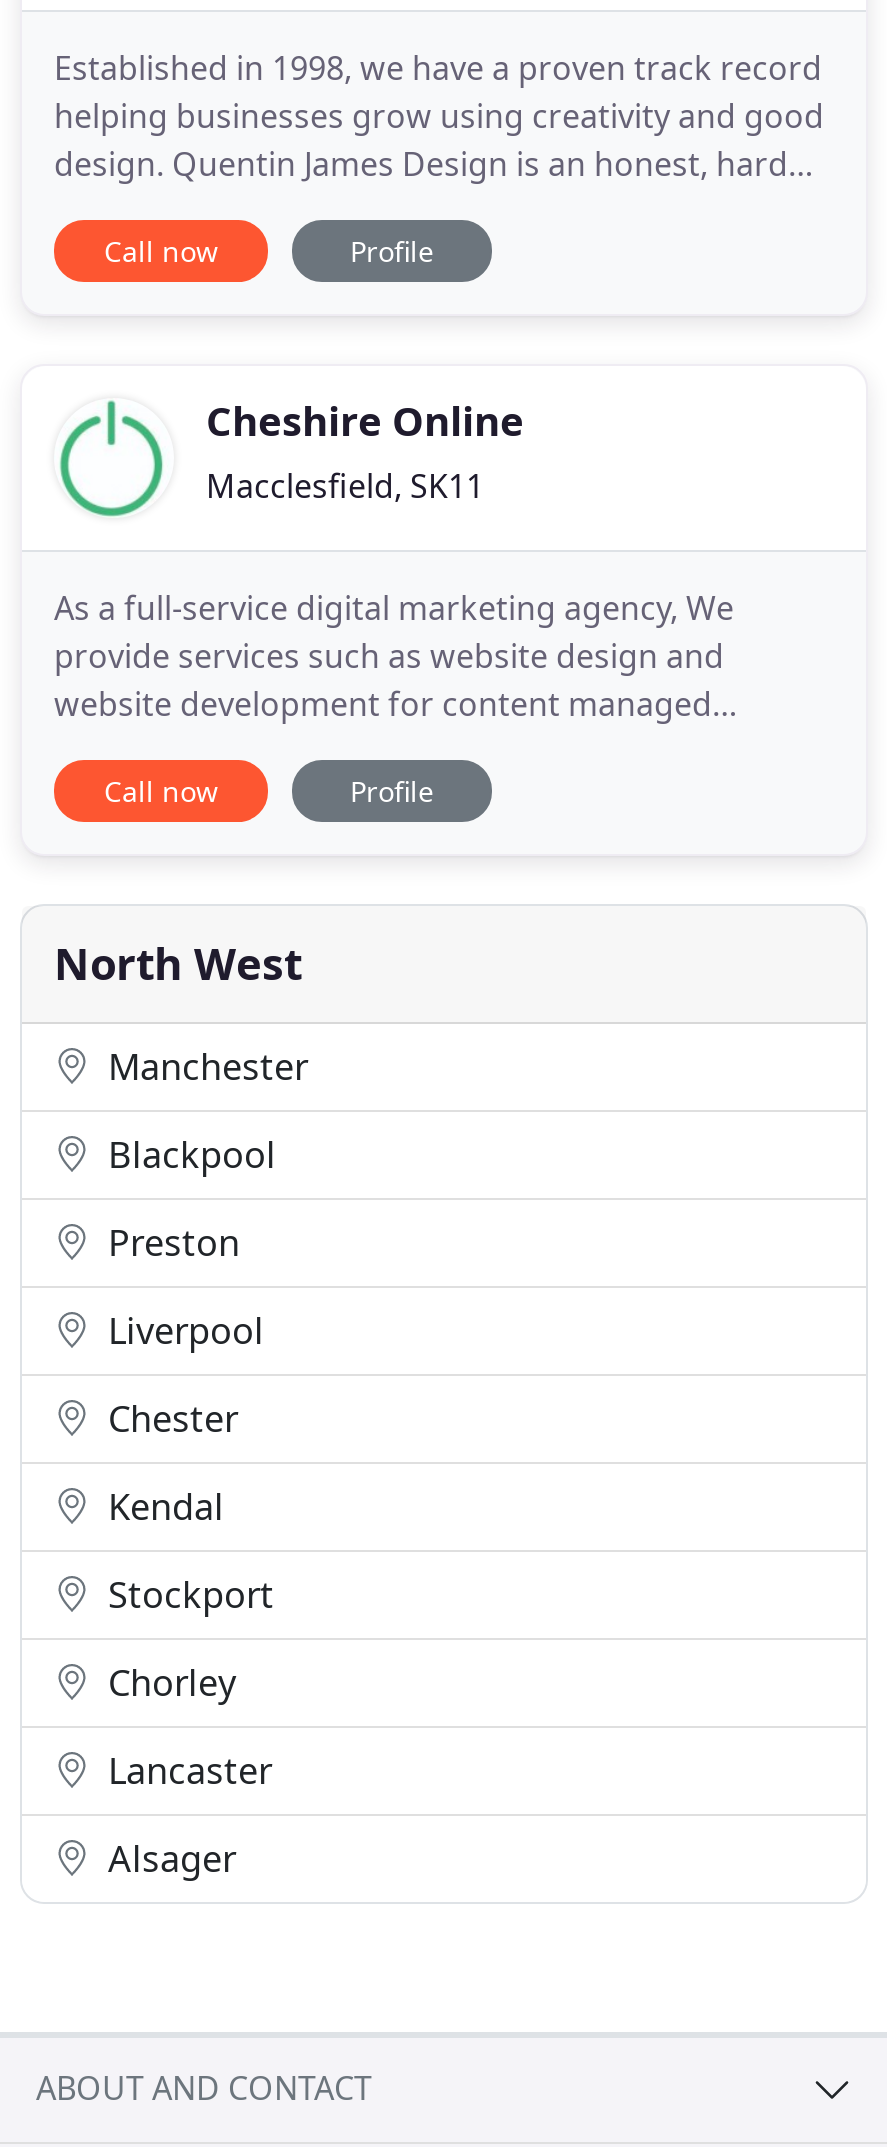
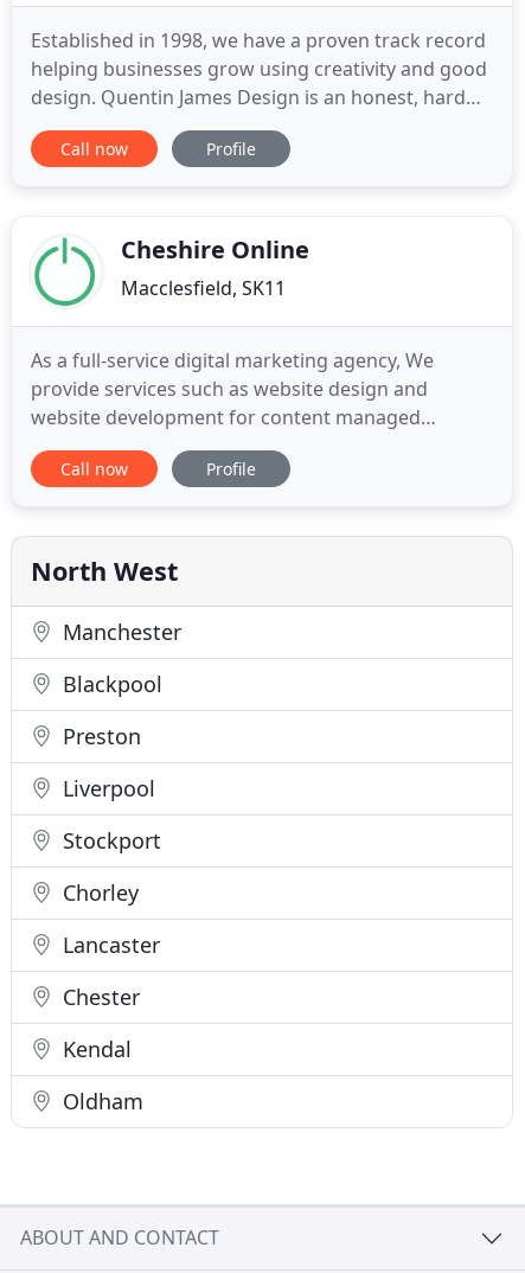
moved down: Chester | Kendal

moved up: Stockport | Chorley | Lancaster

- Alsager
+ Oldham
